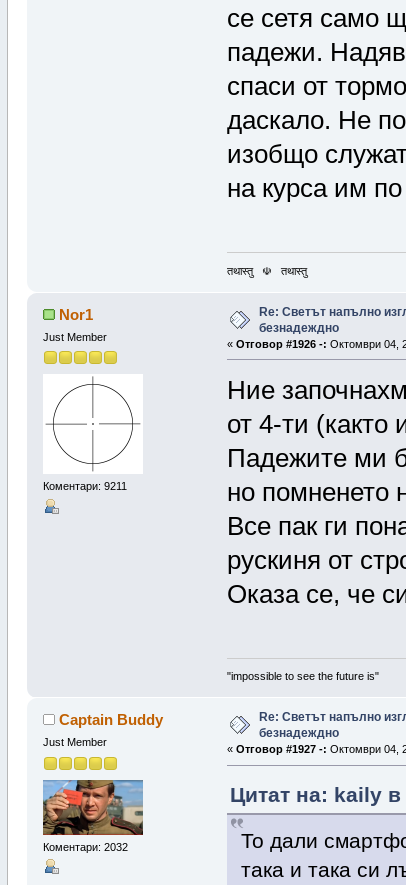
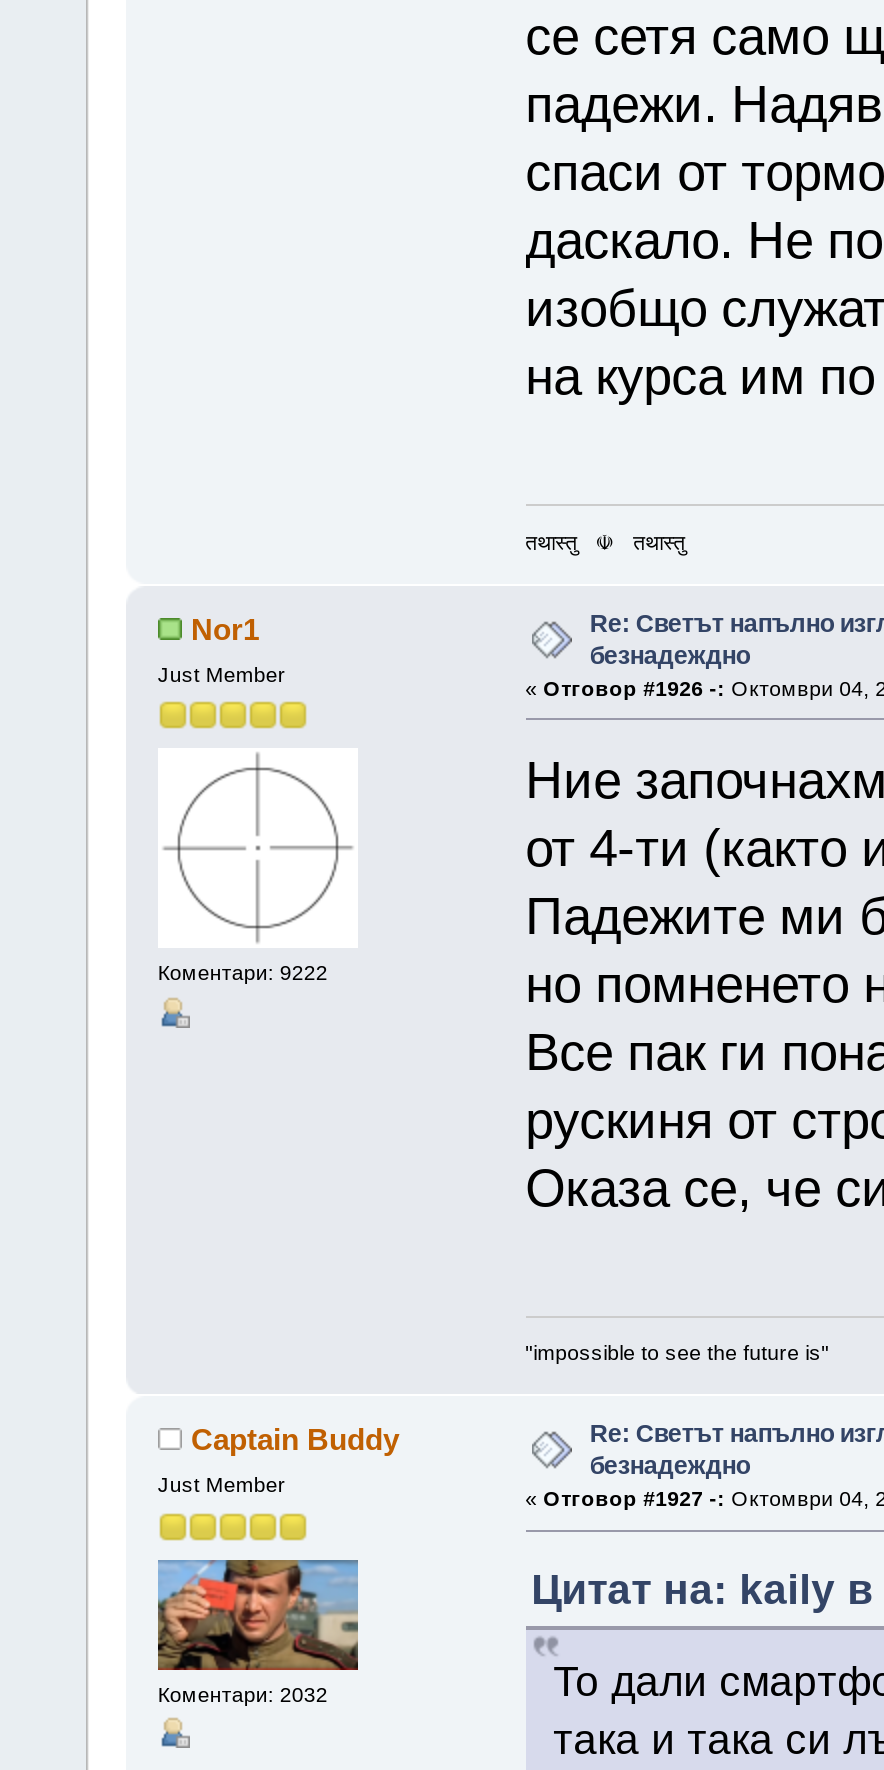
- Коментари: 9211
+ Коментари: 9222
